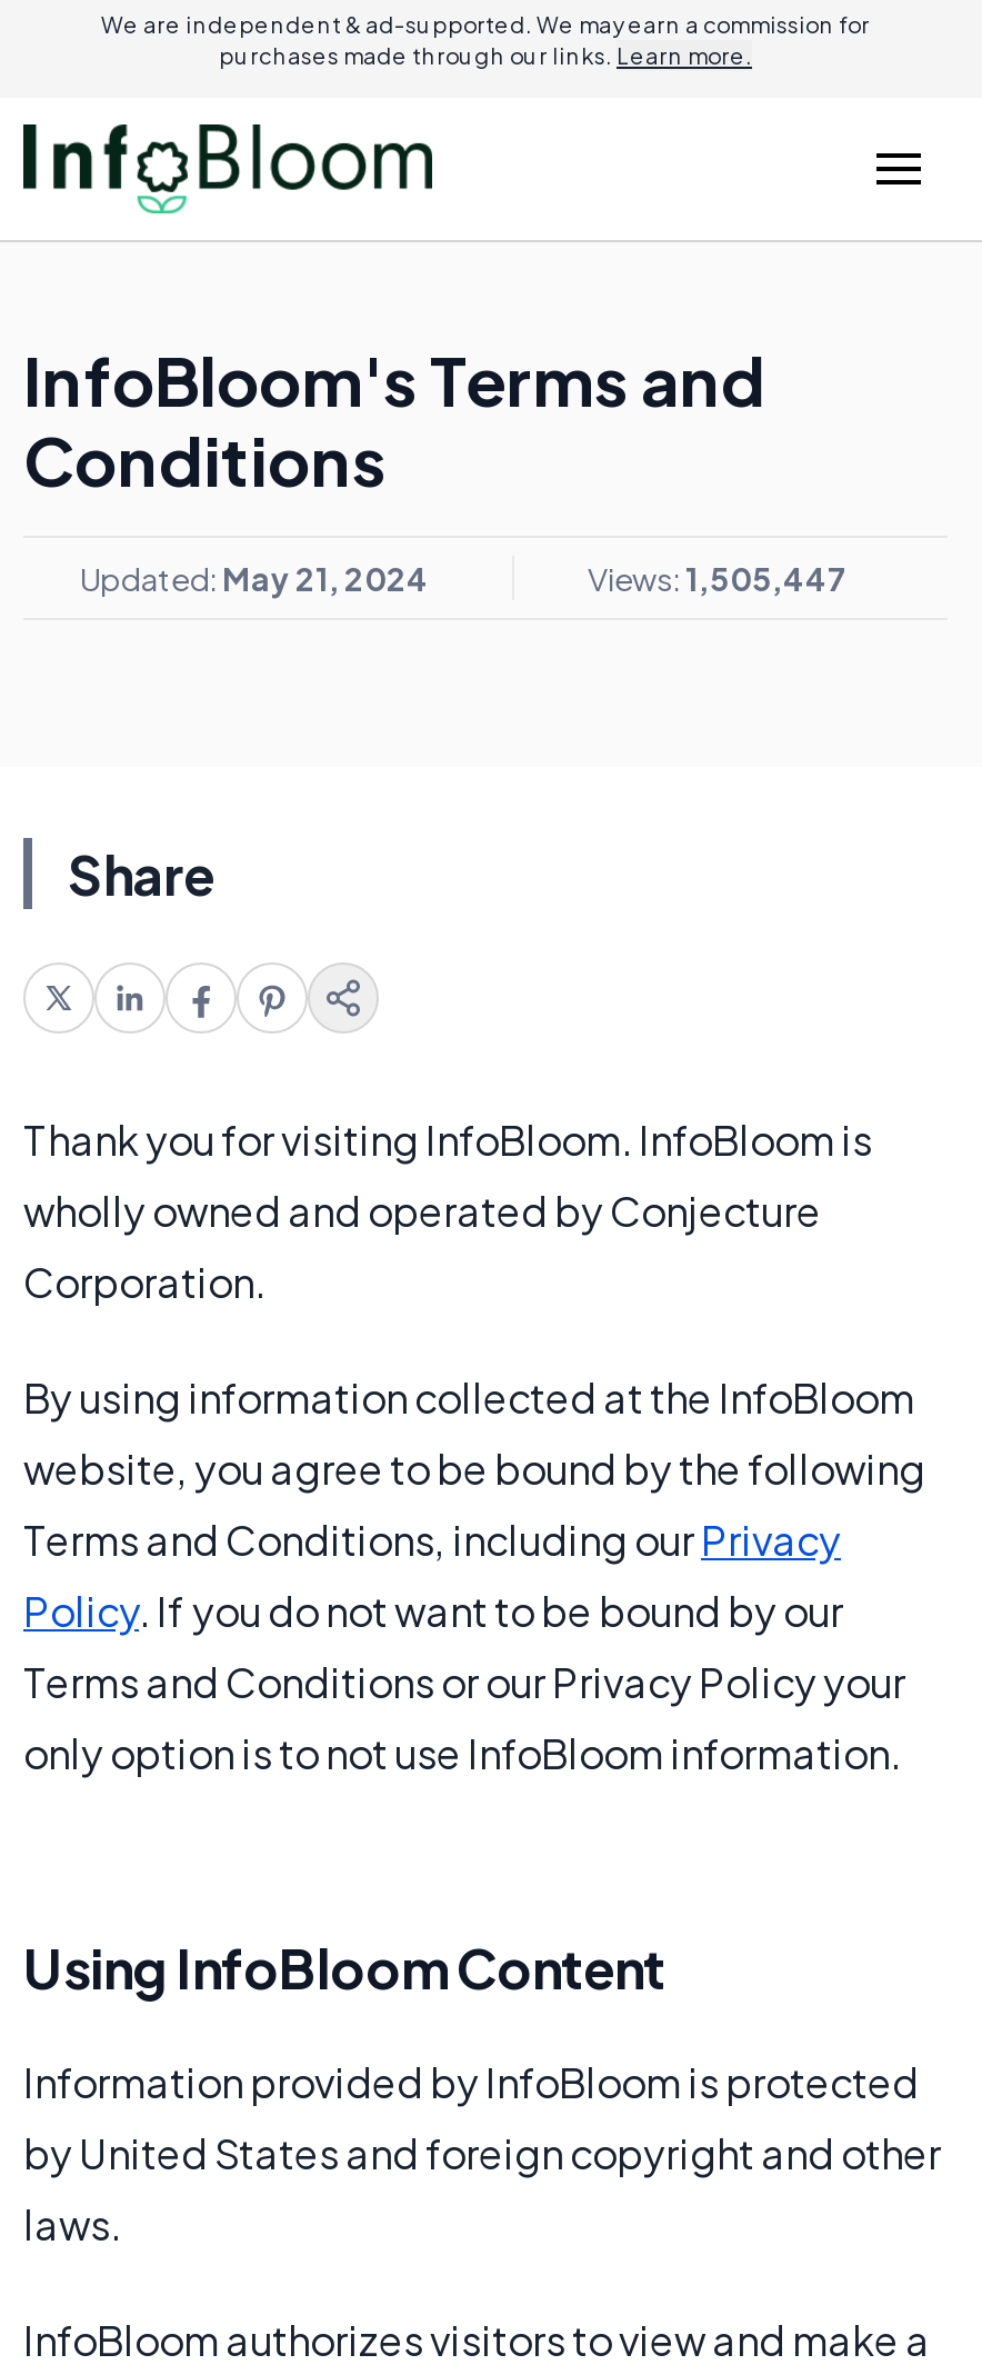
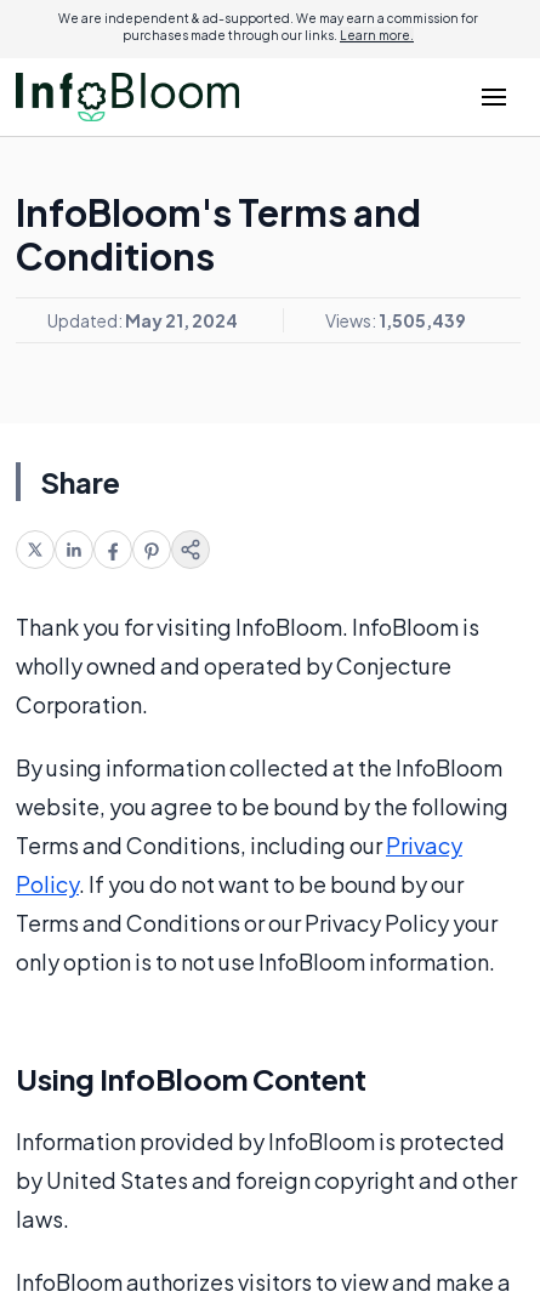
- Views: 1,505,447
+ Views: 1,505,439
